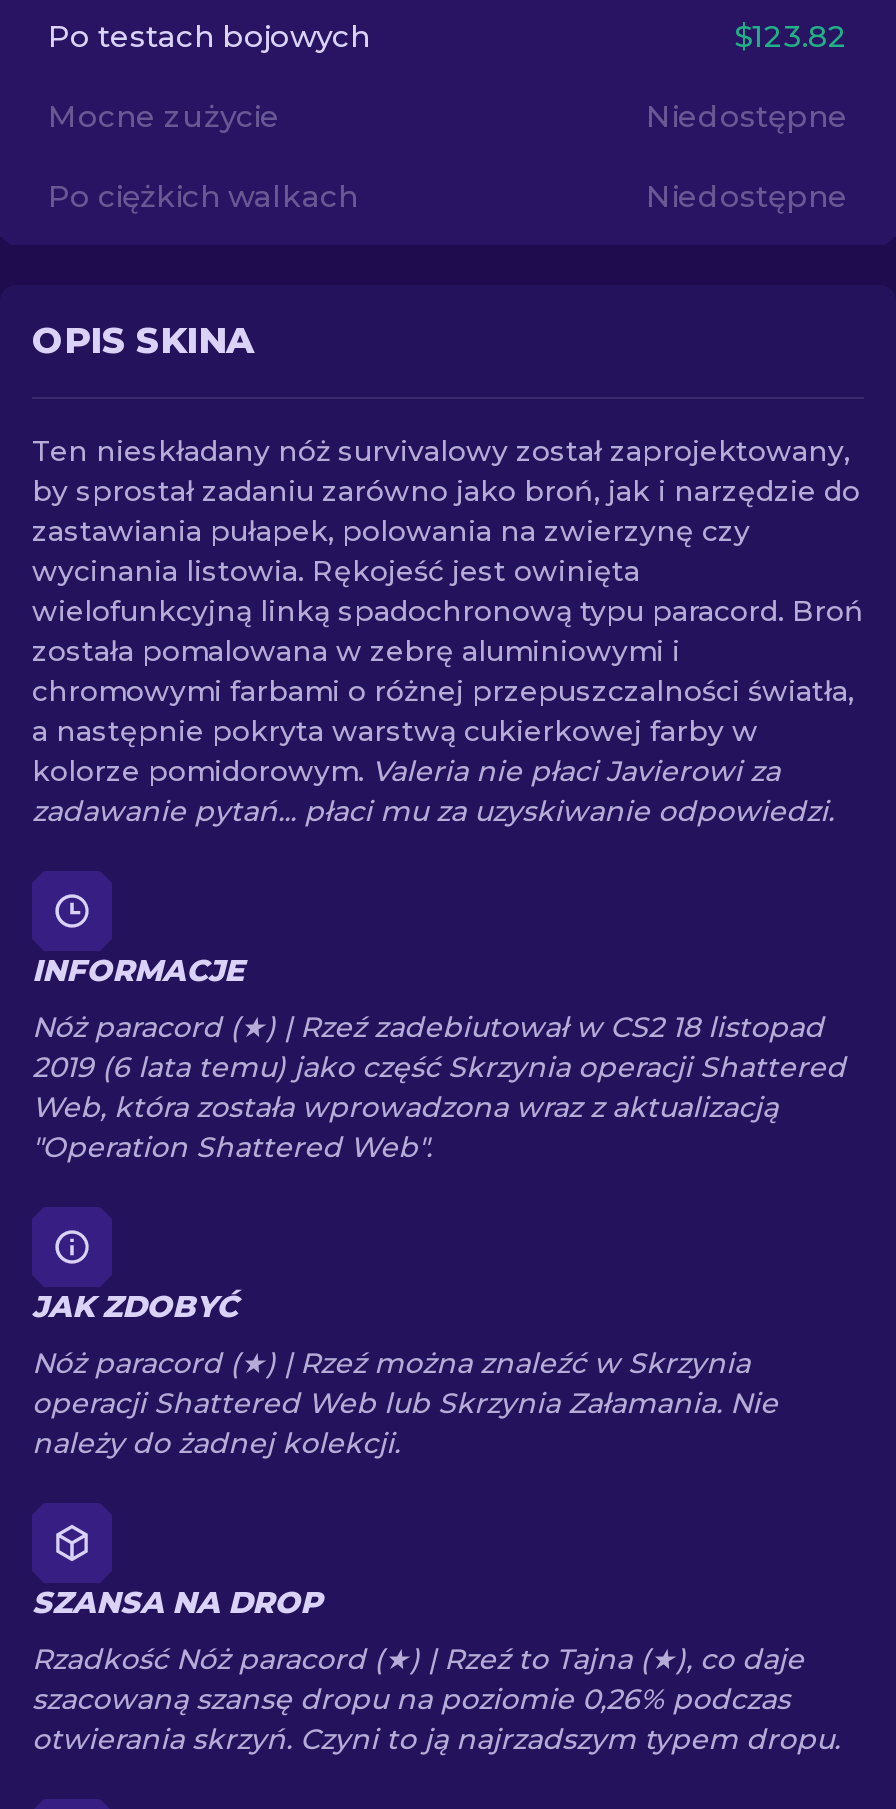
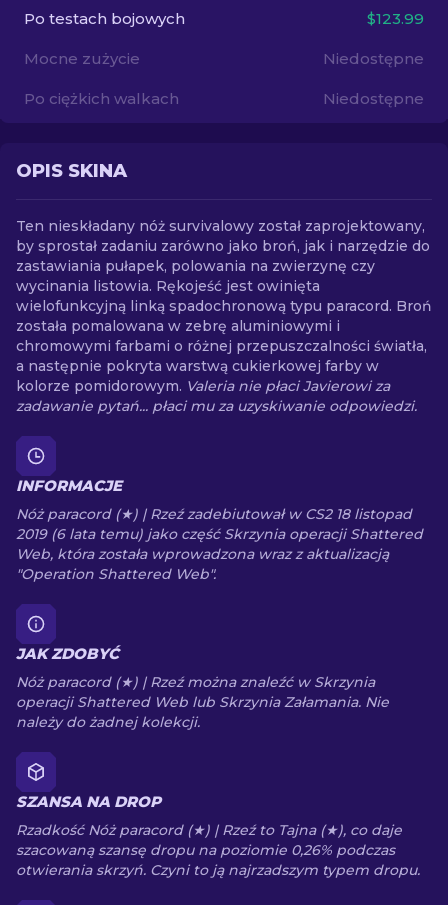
- $123.82
+ $123.99
